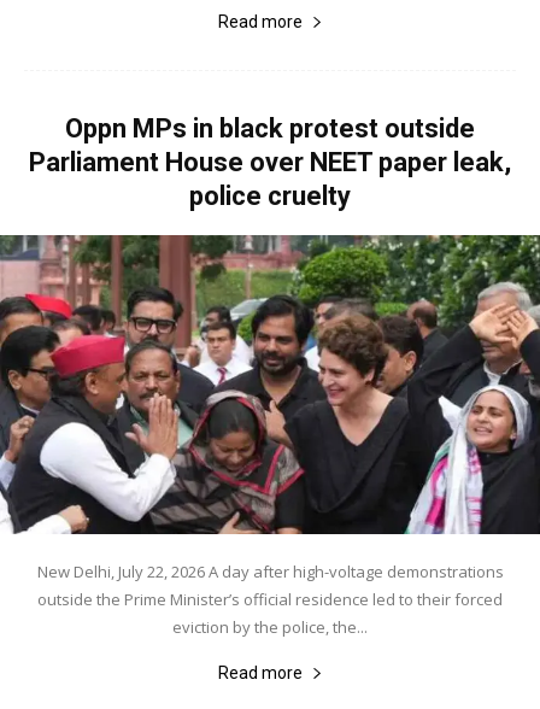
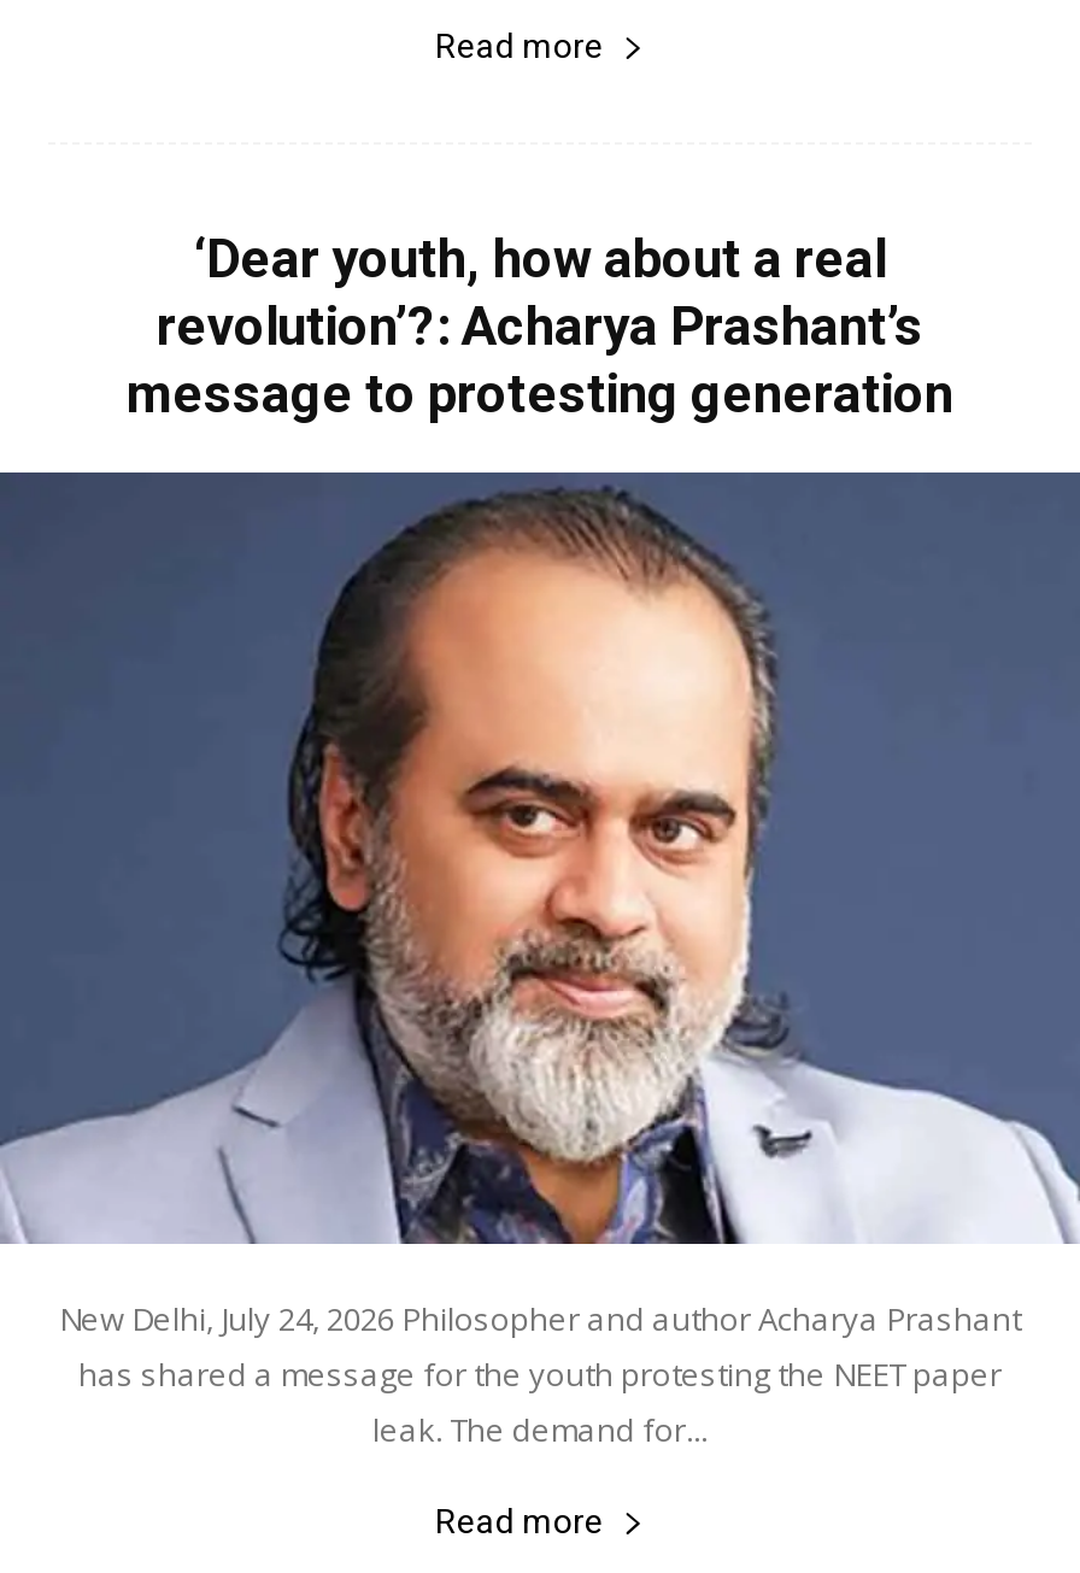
- Oppn MPs in black protest outside
- Parliament House over NEET paper leak,
- police cruelty
+ ‘Dear youth, how about a real
+ revolution’?: Acharya Prashant’s
+ message to protesting generation

- [image]
- New Delhi, July 22, 2026 A day after high-voltage demonstrations
- outside the Prime Minister’s official residence led to their forced
- eviction by the police, the...
+ [image]
+ New Delhi, July 24, 2026 Philosopher and author Acharya Prashant
+ has shared a message for the youth protesting the NEET paper
+ leak. The demand for...
